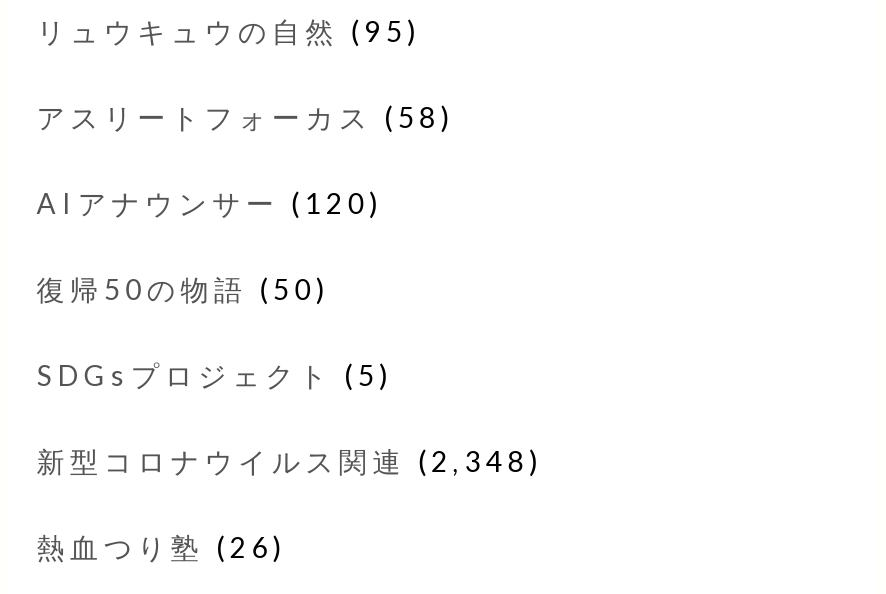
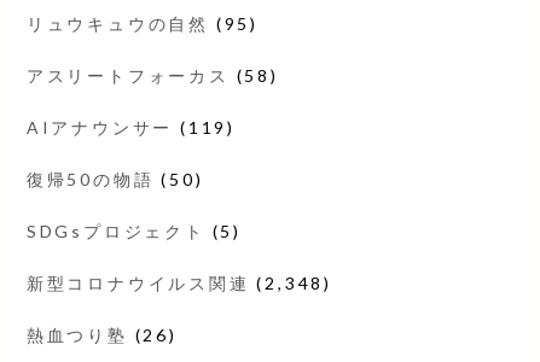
- AIアナウンサー(120)
+ AIアナウンサー(119)
